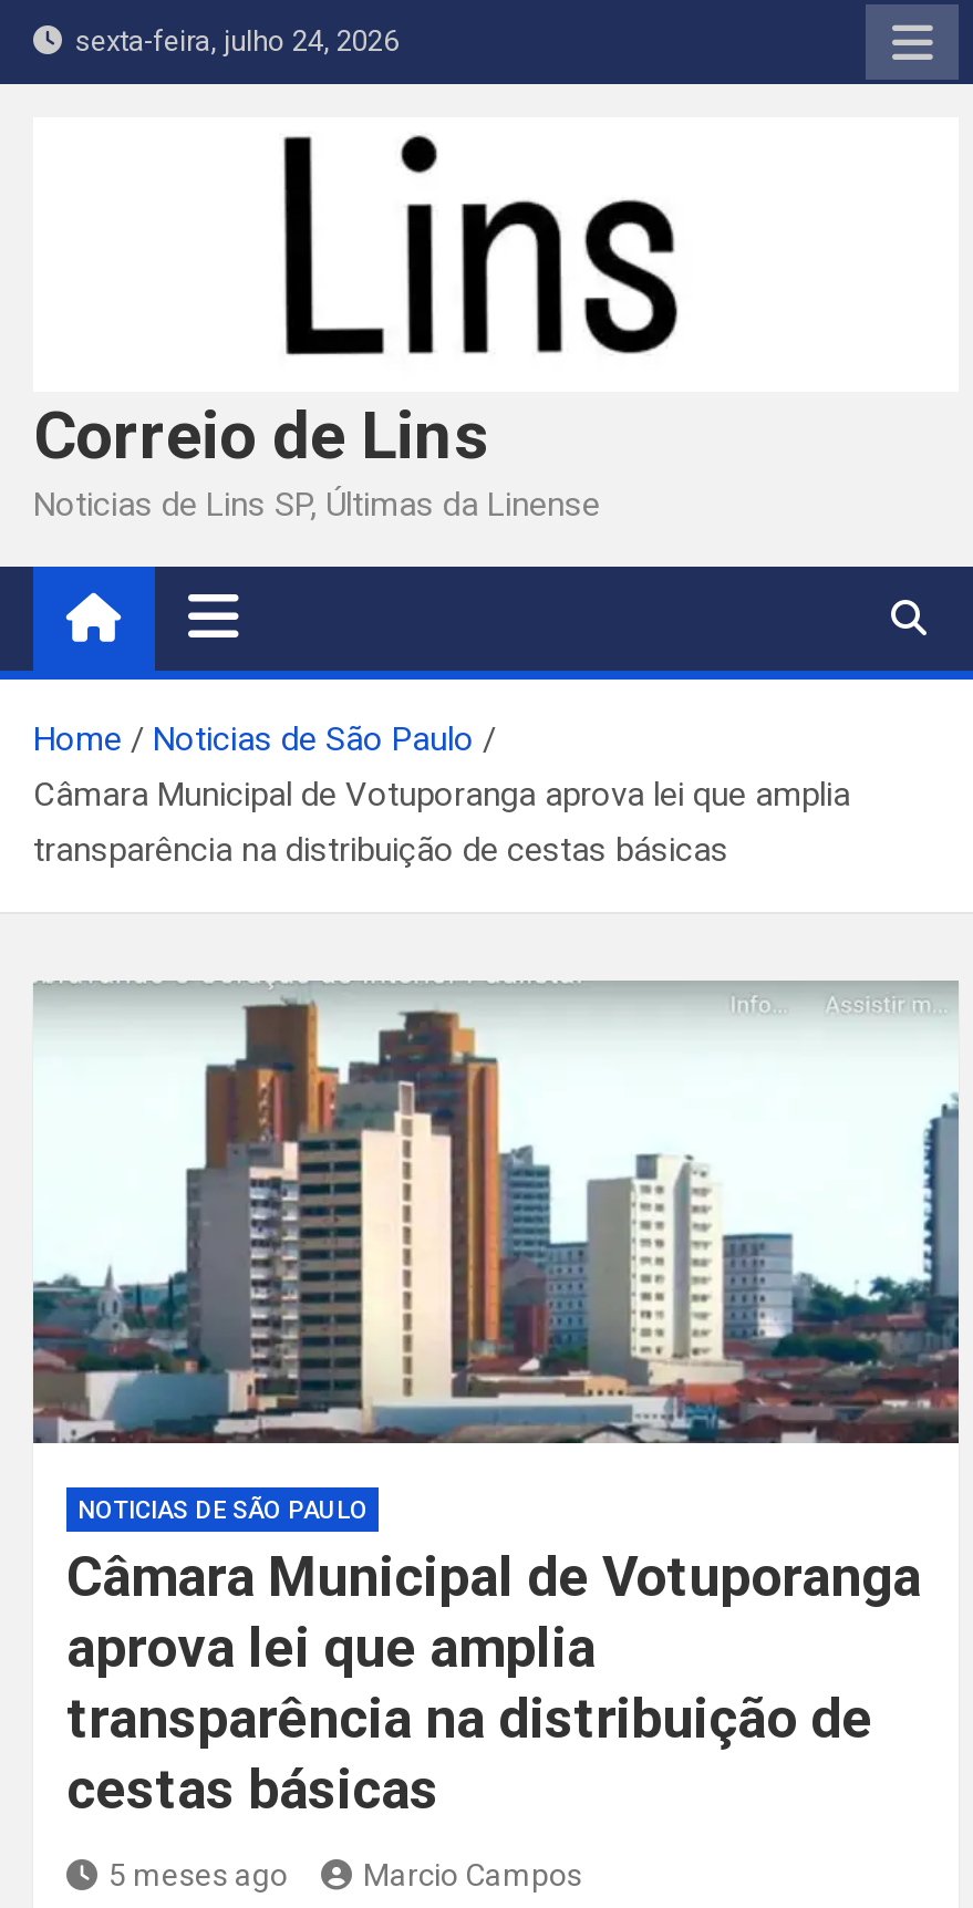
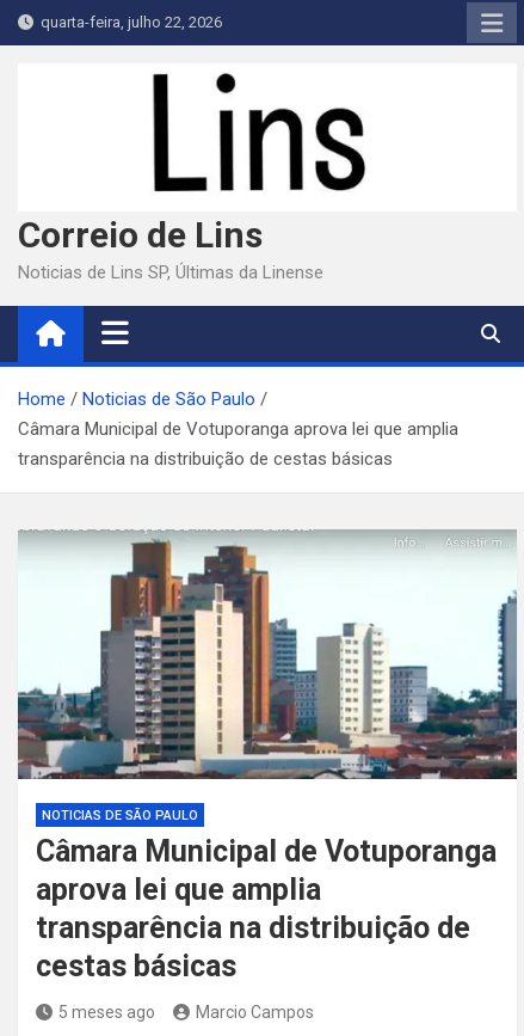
- sexta-feira, julho 24, 2026
+ quarta-feira, julho 22, 2026
